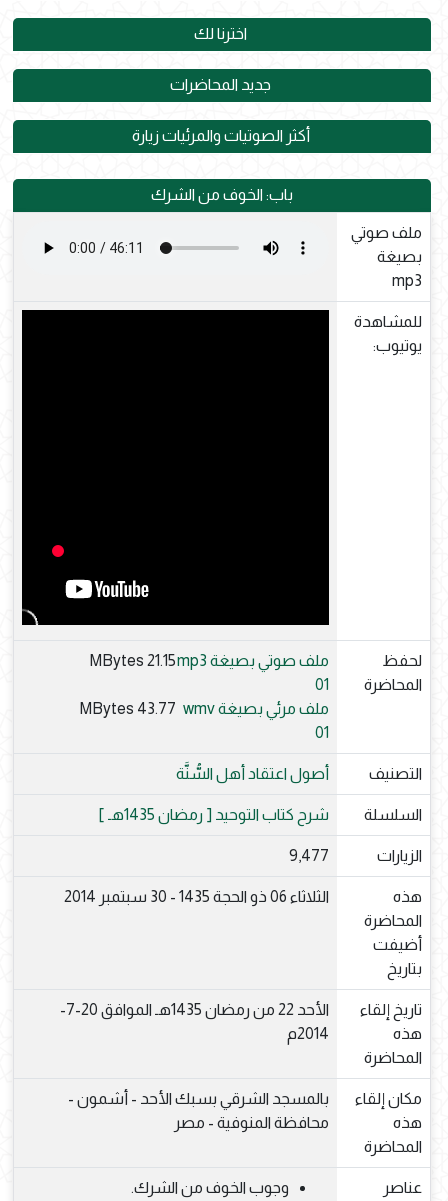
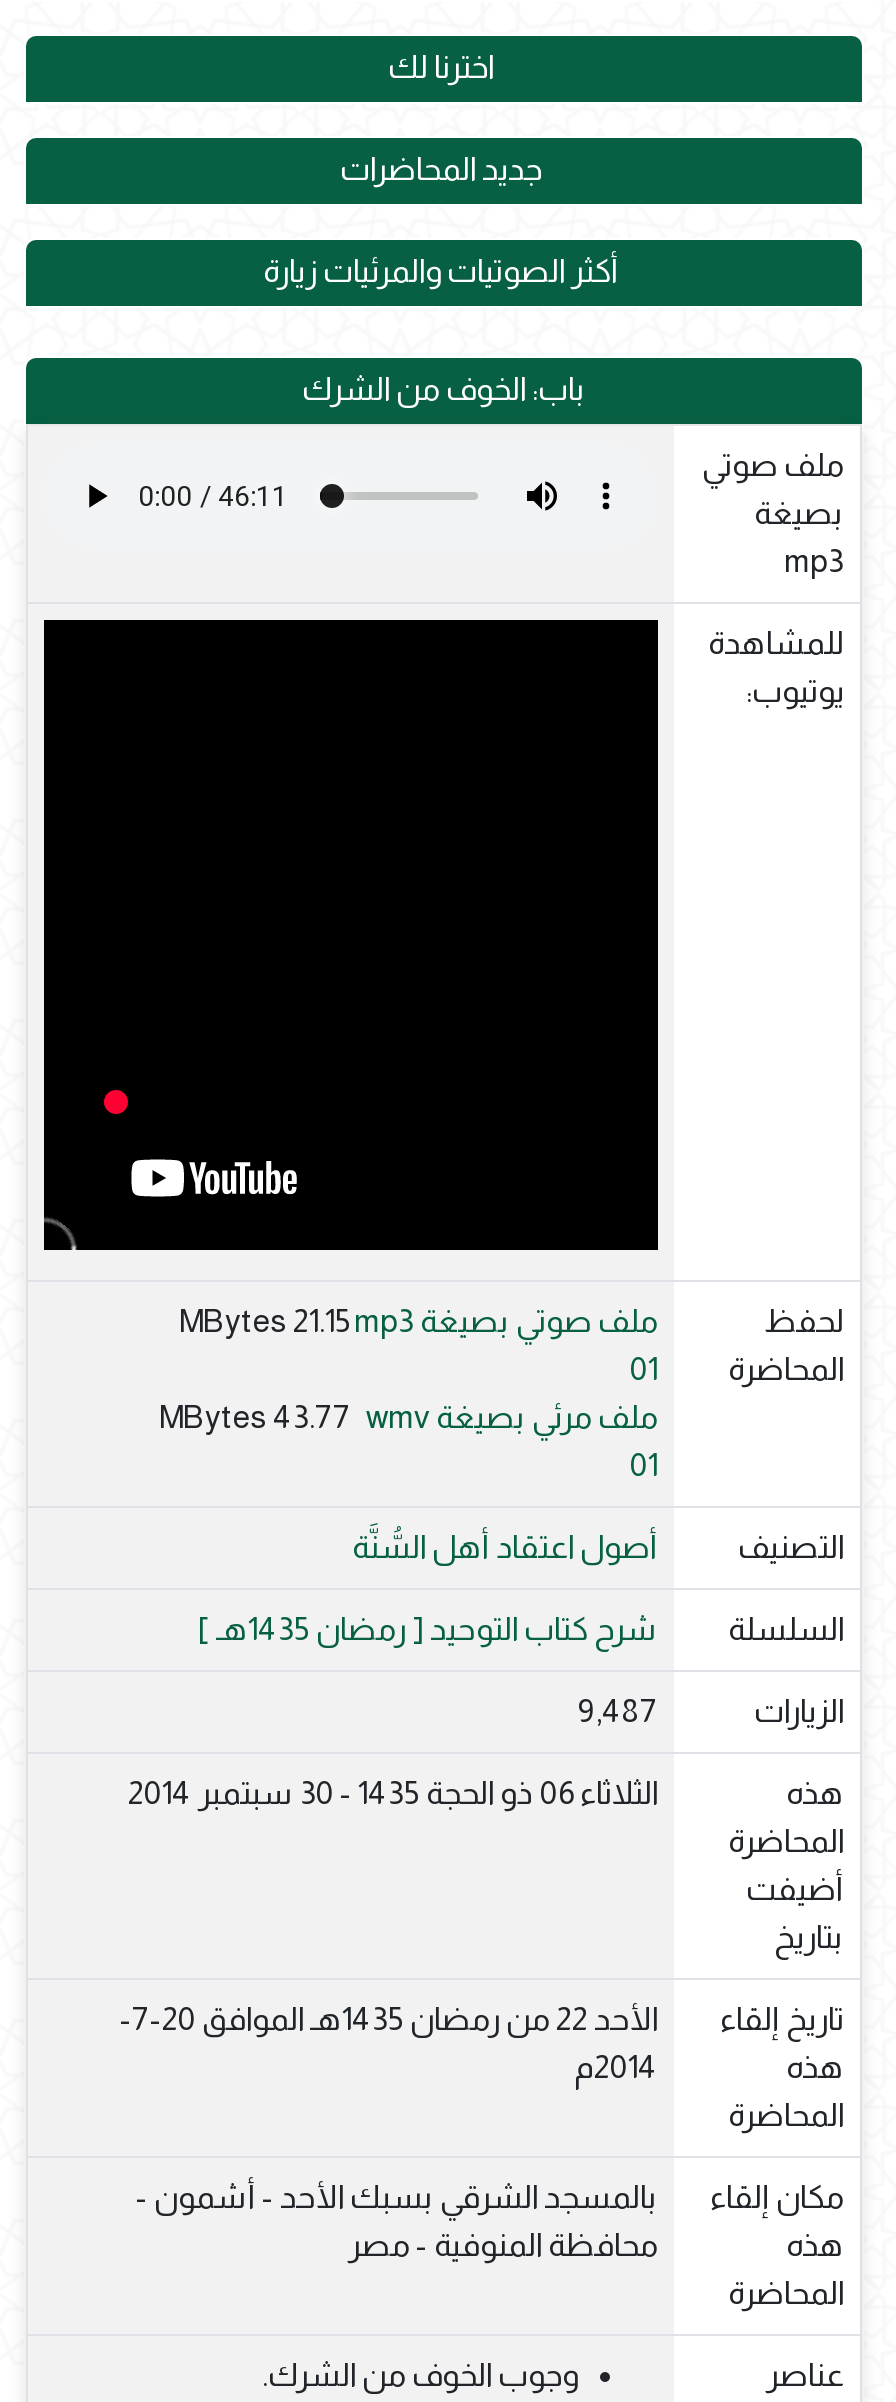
- 9,477
+ 9,487
